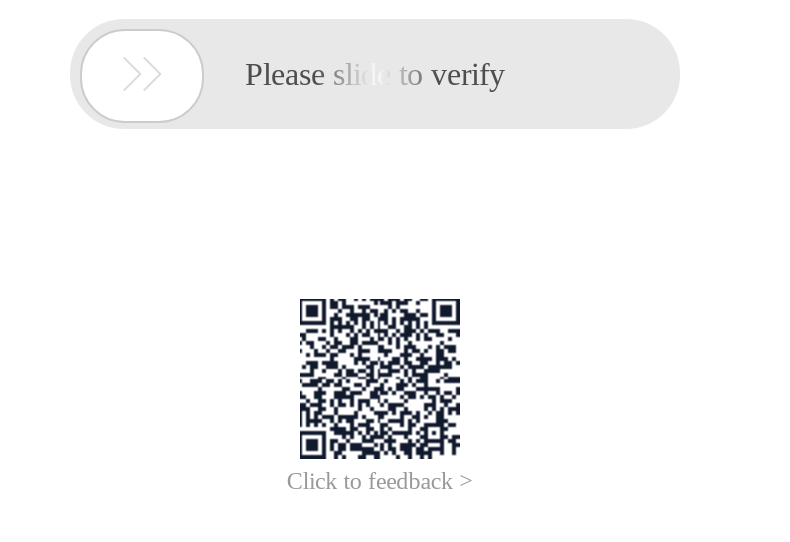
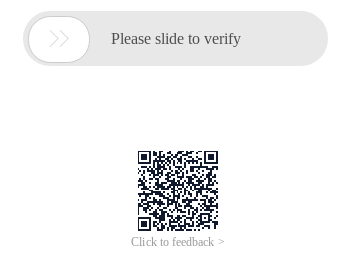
- [image]
+ [image]
